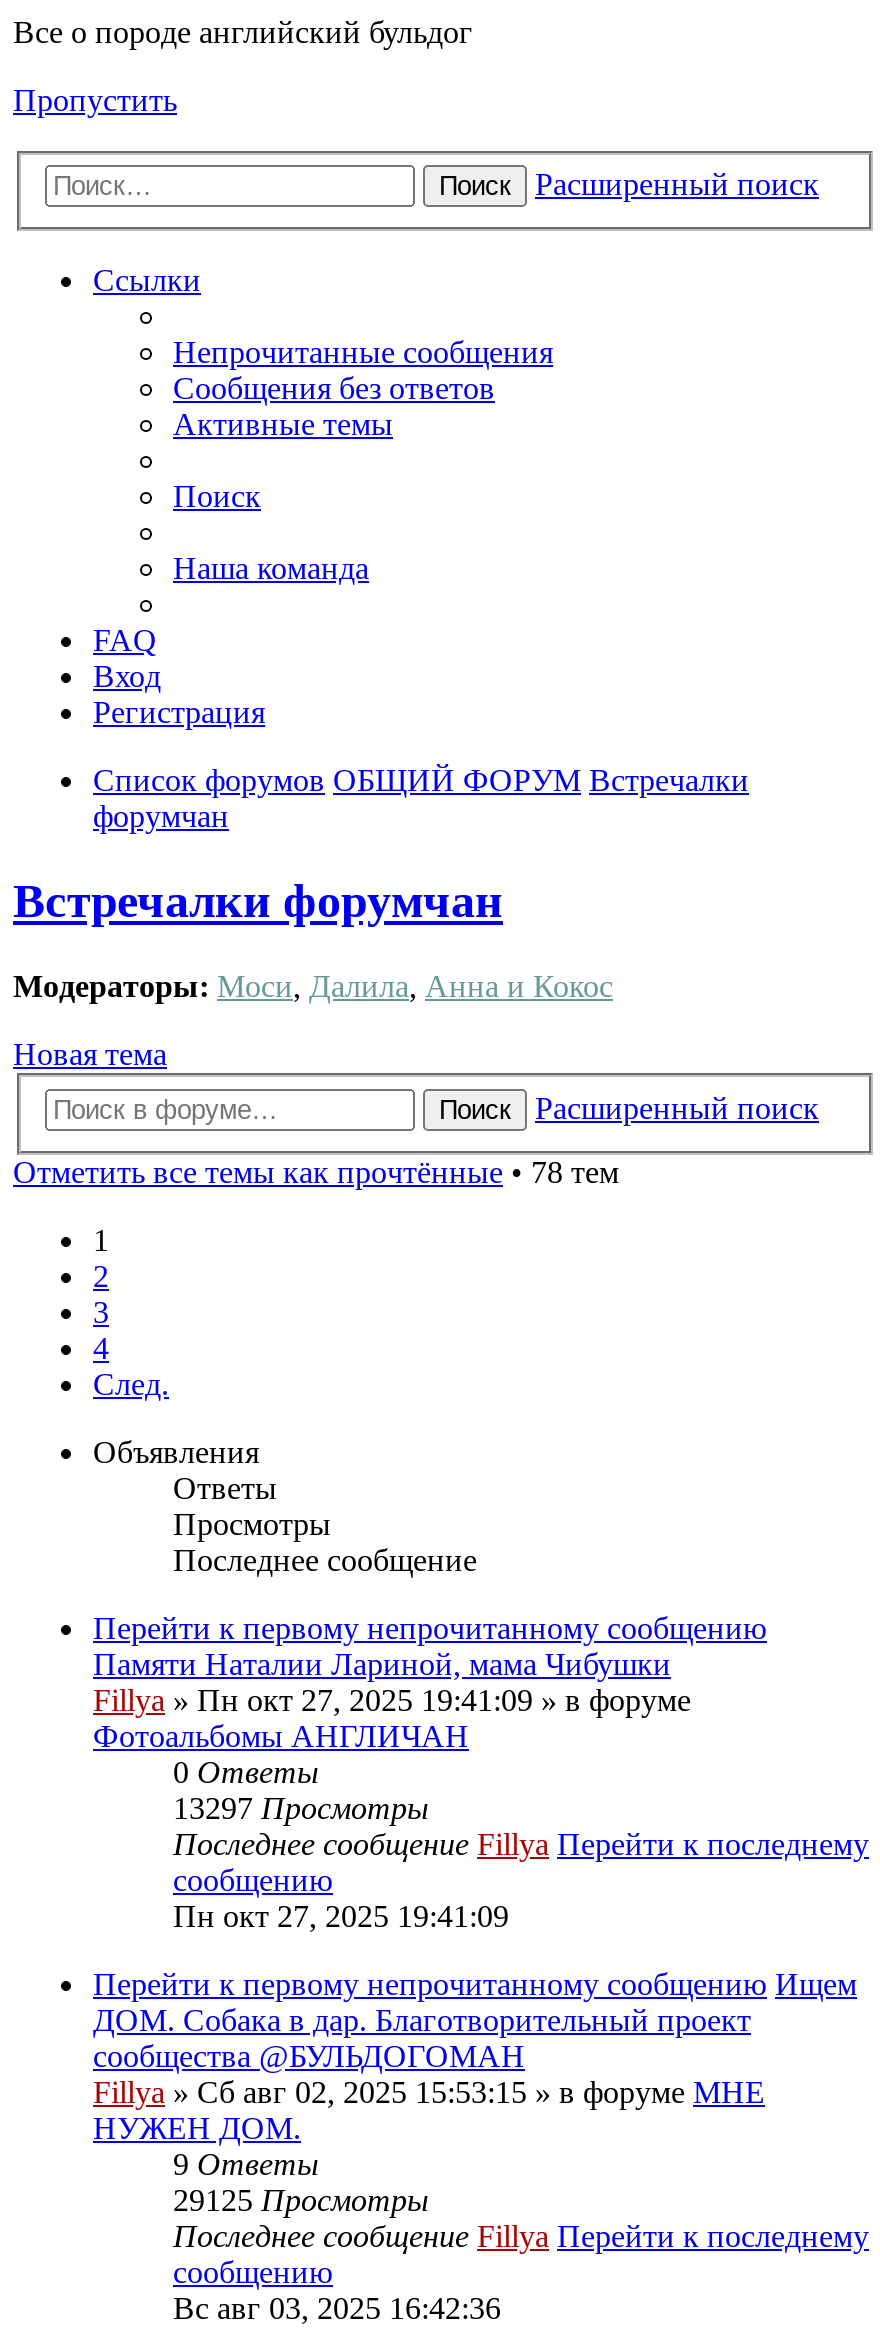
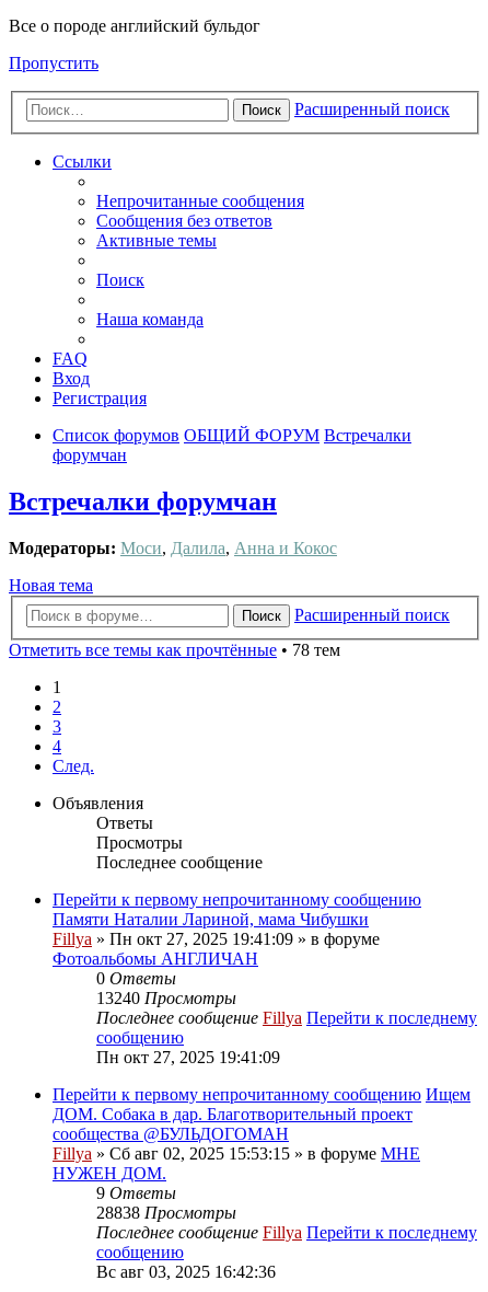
- 13297 Просмотры
+ 13240 Просмотры

- 29125 Просмотры
+ 28838 Просмотры
